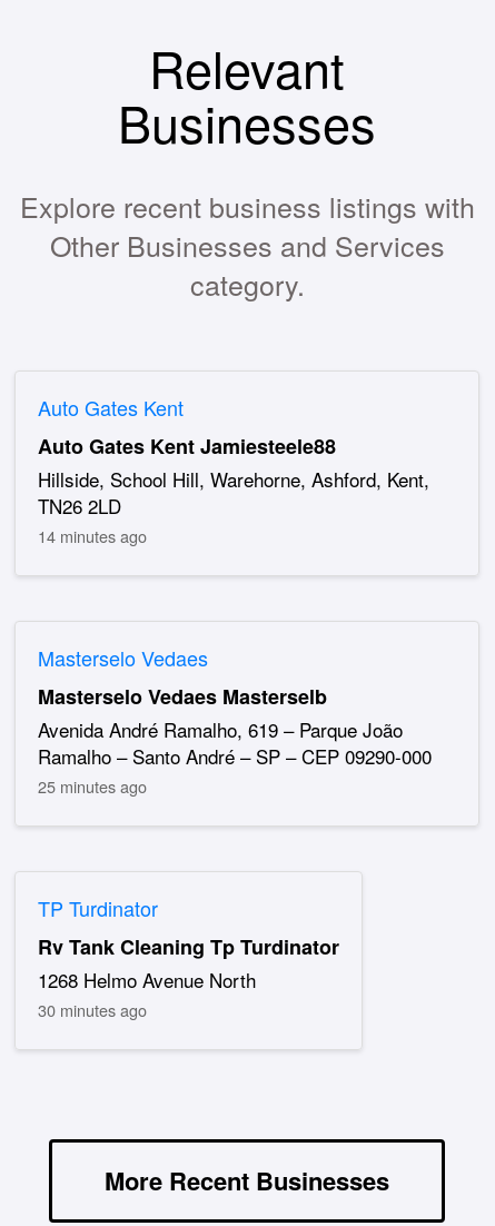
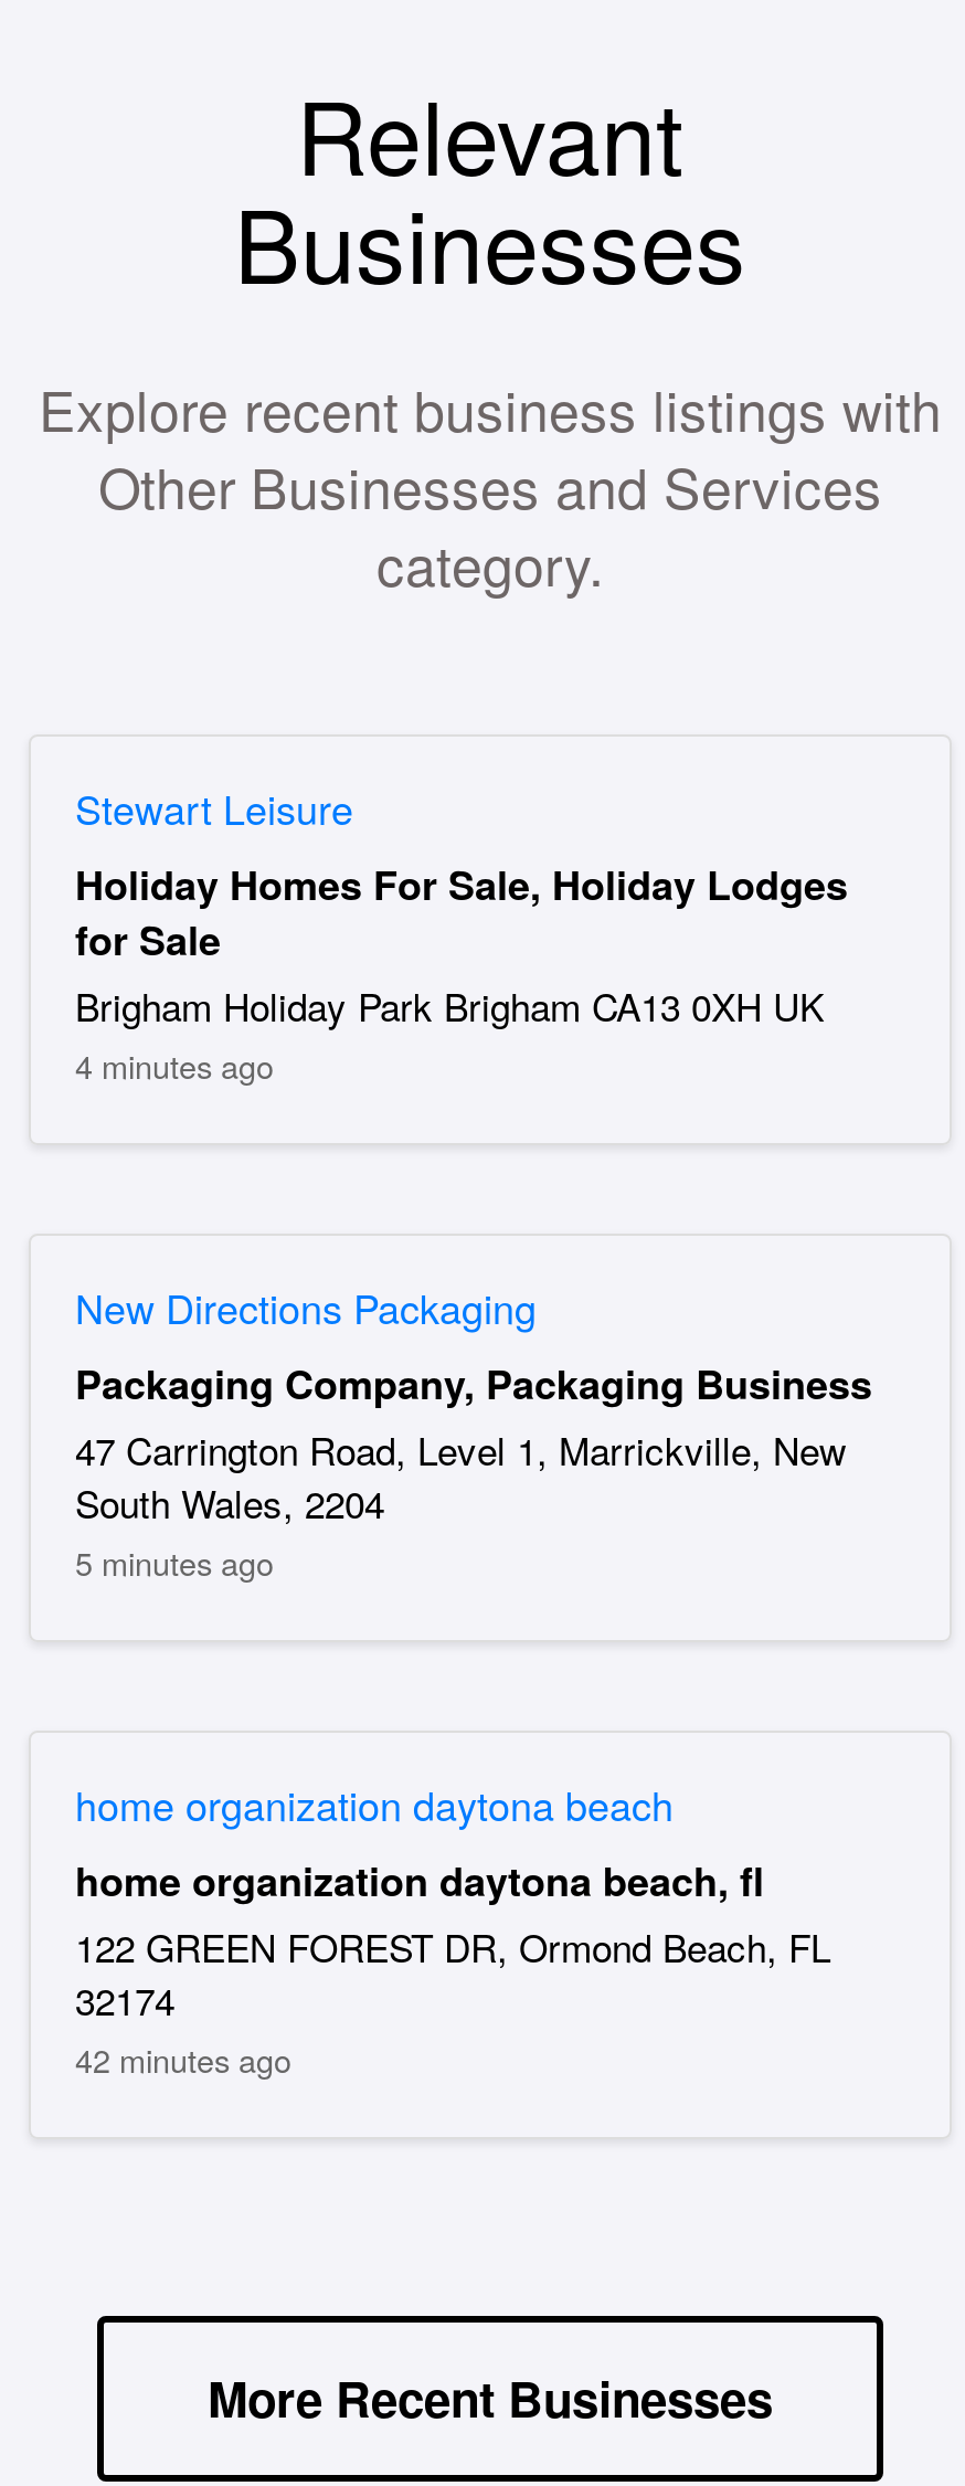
- Auto Gates Kent
- Auto Gates Kent Jamiesteele88
- Hillside, School Hill, Warehorne, Ashford, Kent,
- TN26 2LD
- 14 minutes ago
+ Stewart Leisure
+ Holiday Homes For Sale, Holiday Lodges
+ for Sale
+ Brigham Holiday Park Brigham CA13 0XH UK
+ 4 minutes ago

- Masterselo Vedaes
- Masterselo Vedaes Masterselb
- Avenida André Ramalho, 619 – Parque João
- Ramalho – Santo André – SP – CEP 09290-000
- 25 minutes ago
+ New Directions Packaging
+ Packaging Company, Packaging Business
+ 47 Carrington Road, Level 1, Marrickville, New
+ South Wales, 2204
+ 5 minutes ago

- TP Turdinator
- Rv Tank Cleaning Tp Turdinator
- 1268 Helmo Avenue North
- 30 minutes ago
+ home organization daytona beach
+ home organization daytona beach, fl
+ 122 GREEN FOREST DR, Ormond Beach, FL
+ 32174
+ 42 minutes ago
